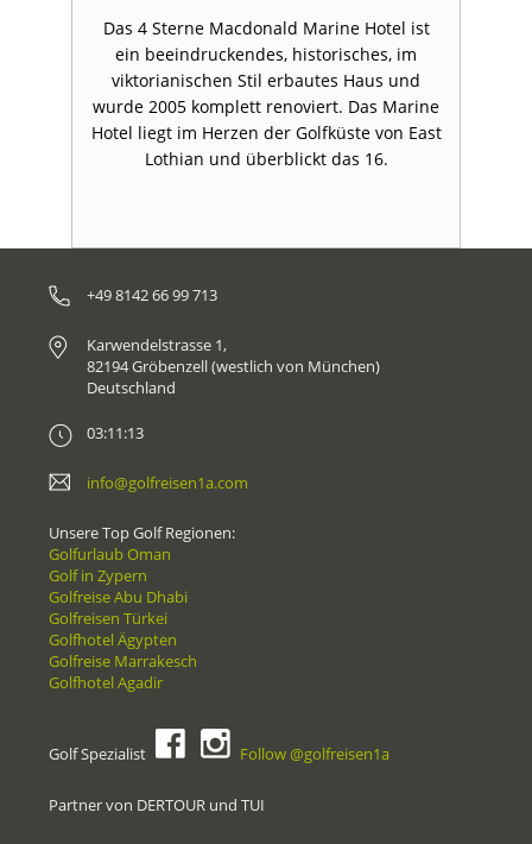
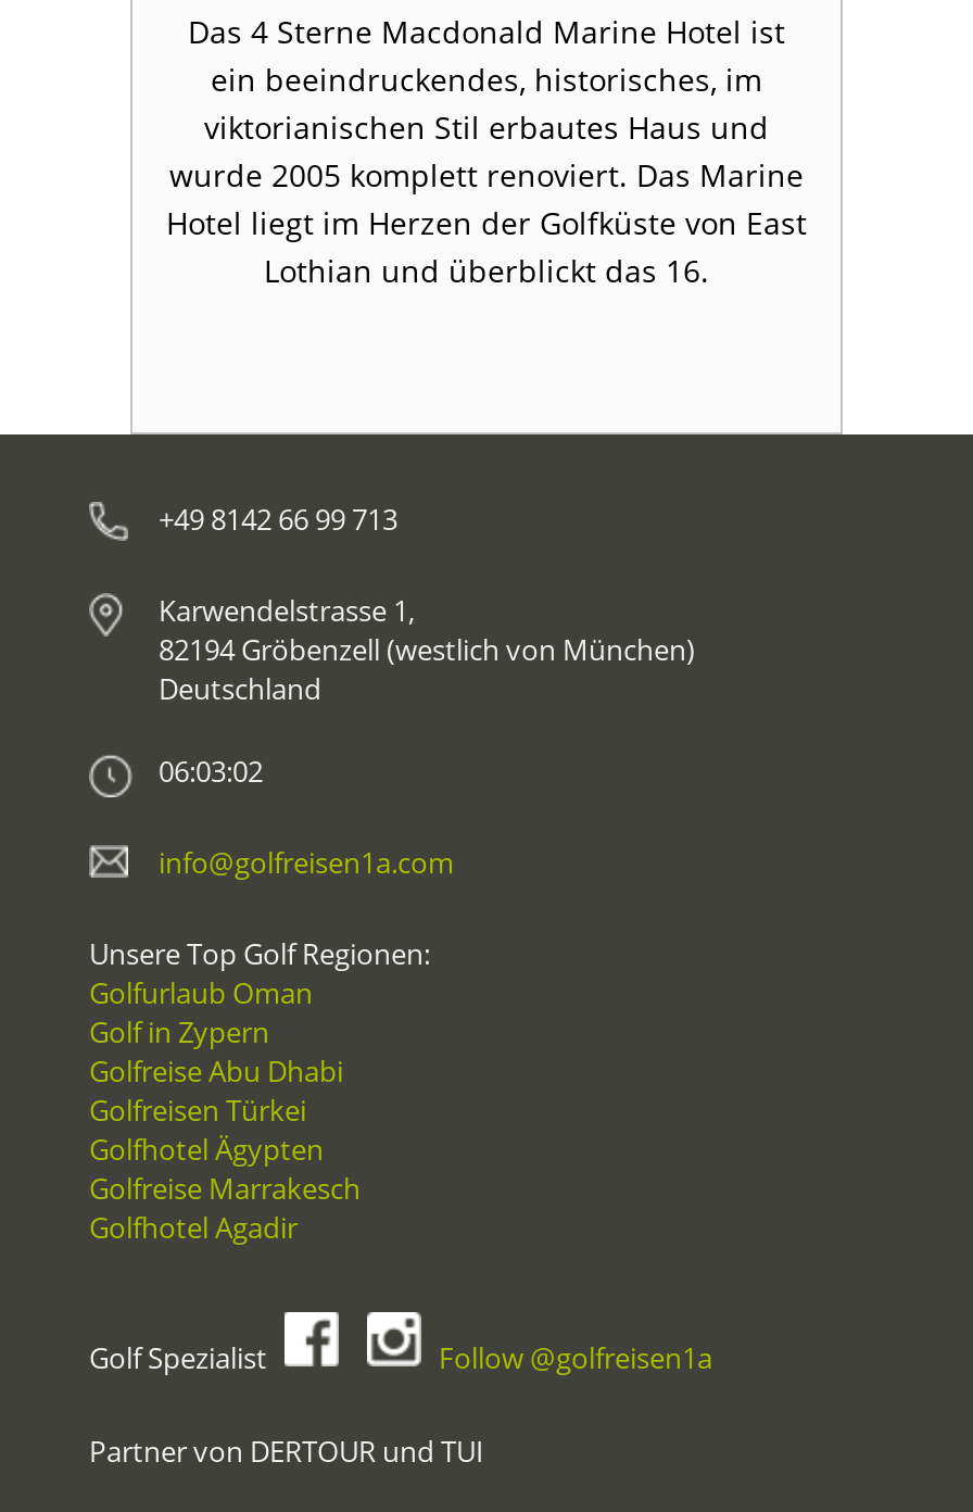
- 03:11:13
+ 06:03:02
